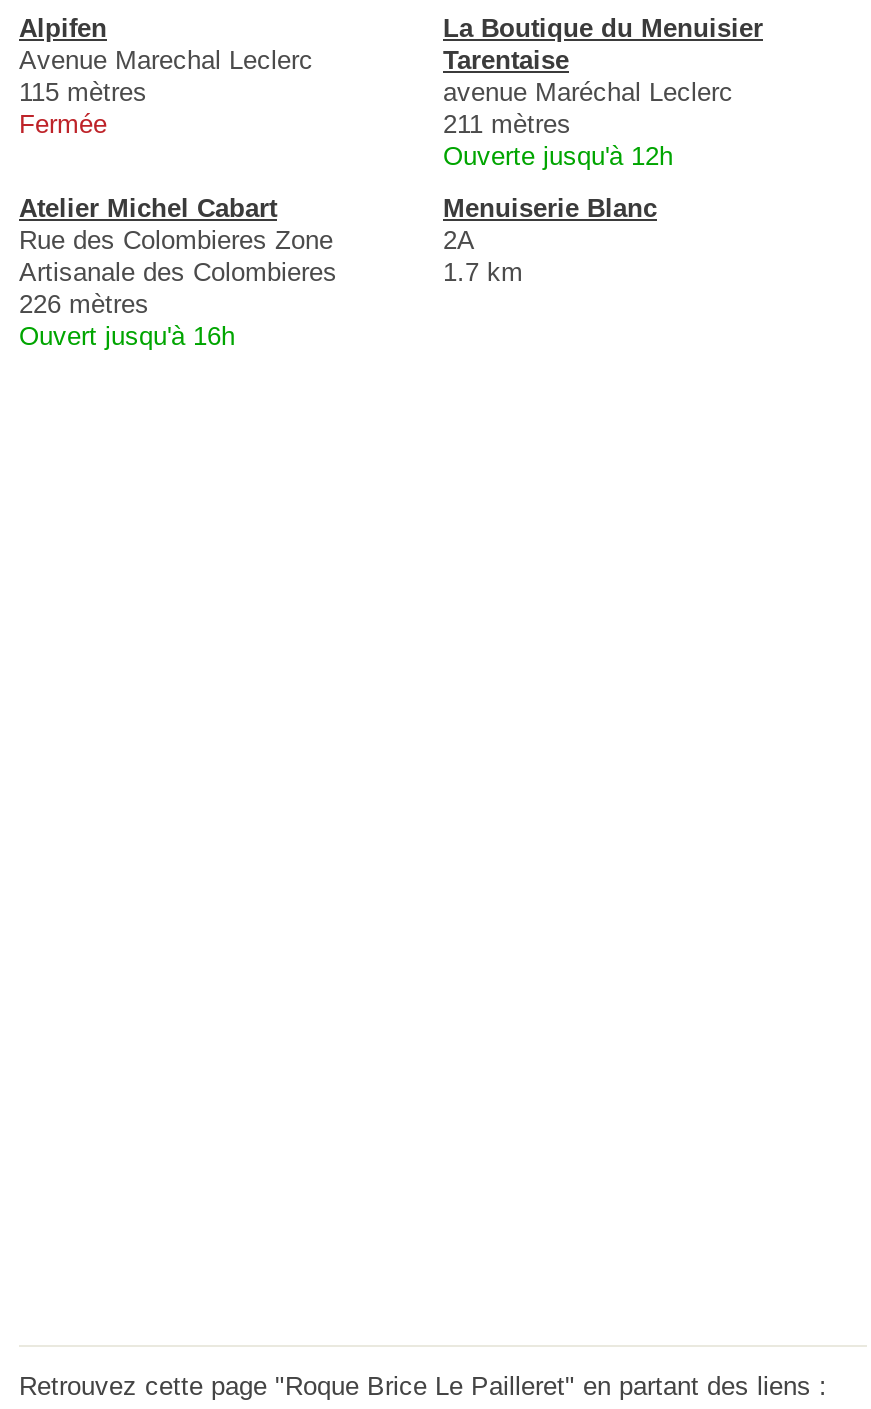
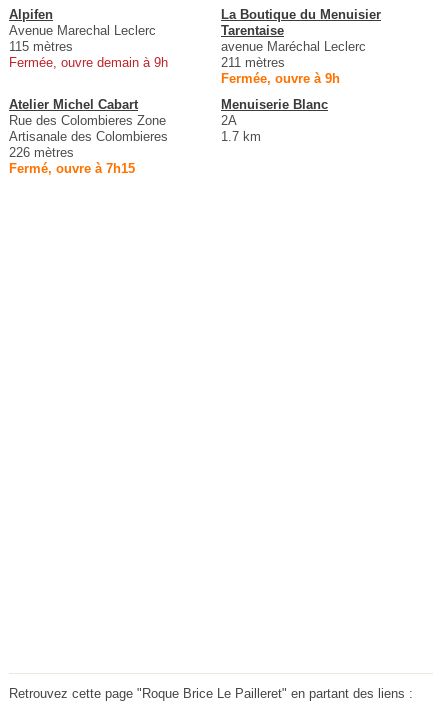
- Fermée
+ Fermée, ouvre demain à 9h

- Ouverte jusqu'à 12h
+ Fermée, ouvre à 9h

- Ouvert jusqu'à 16h
+ Fermé, ouvre à 7h15
